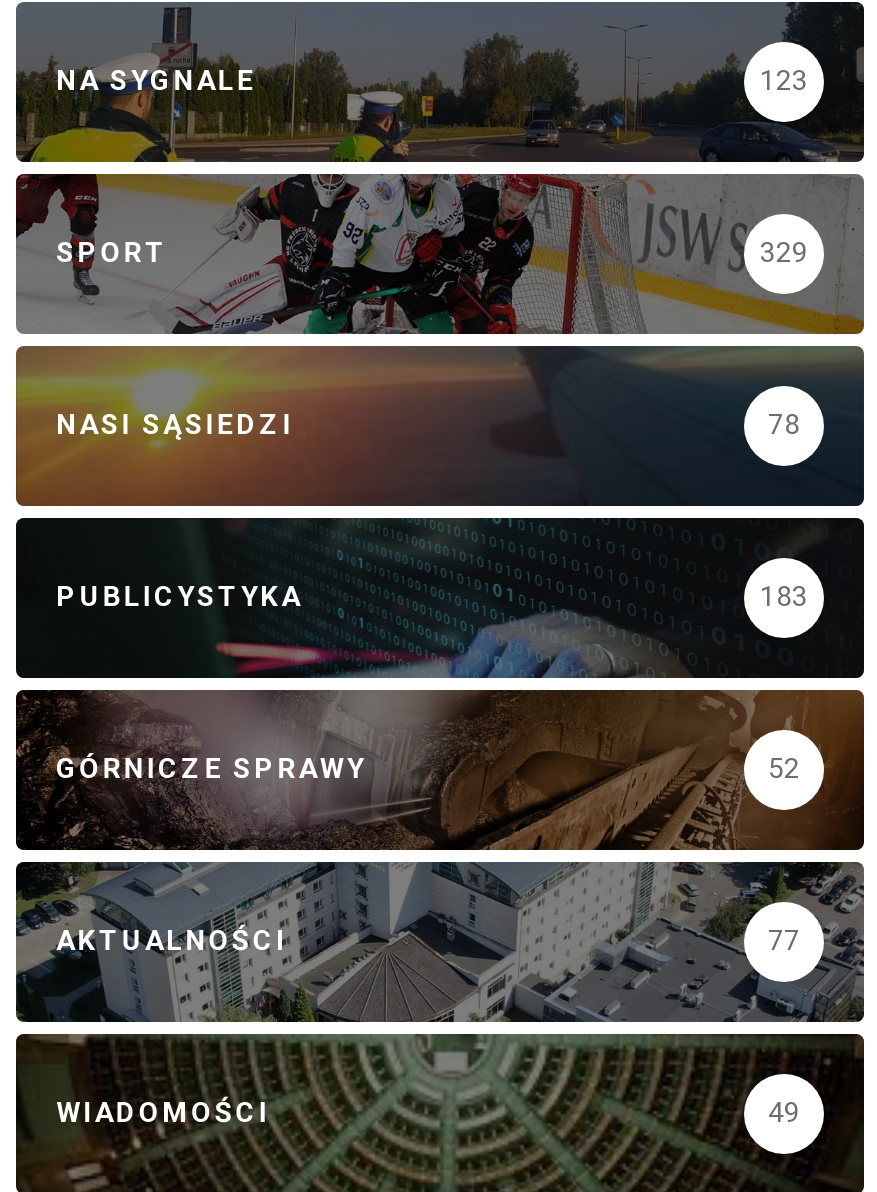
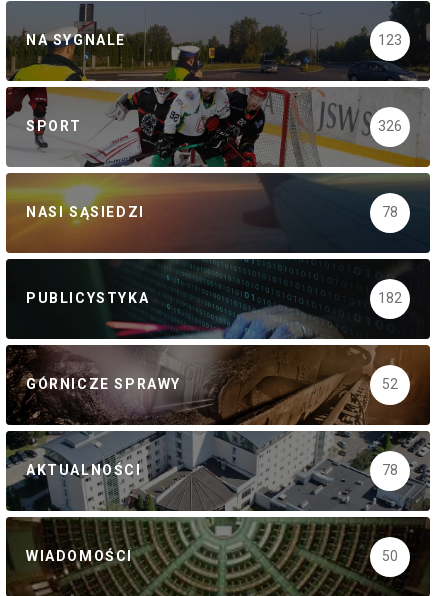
- 329
+ 326

- 183
+ 182

- 77
+ 78

- 49
+ 50
